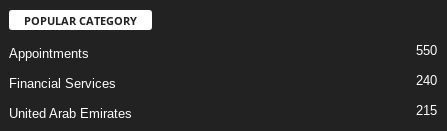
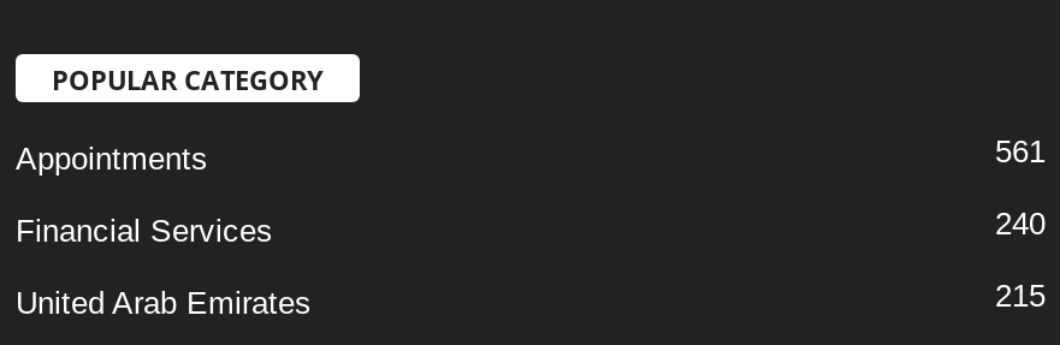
- 550
+ 561
